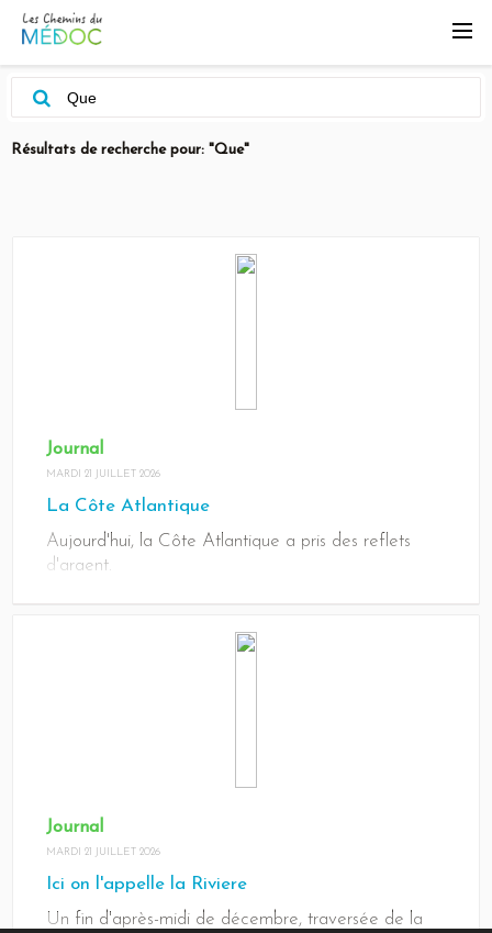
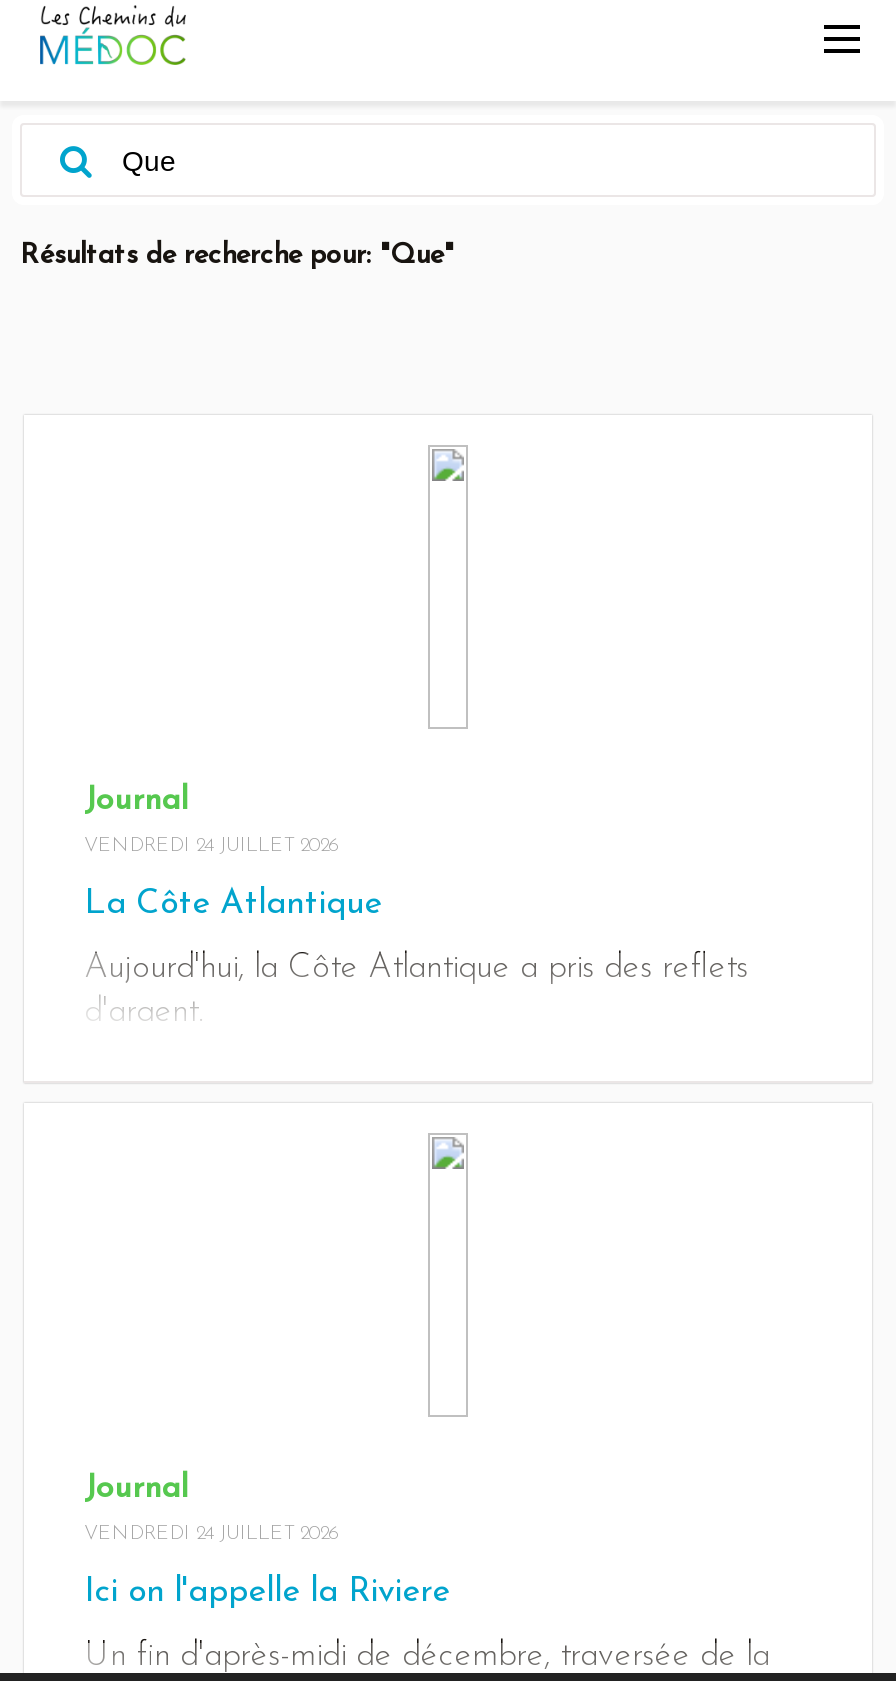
- MARDI 21 JUILLET 2026
+ VENDREDI 24 JUILLET 2026

- MARDI 21 JUILLET 2026
+ VENDREDI 24 JUILLET 2026
